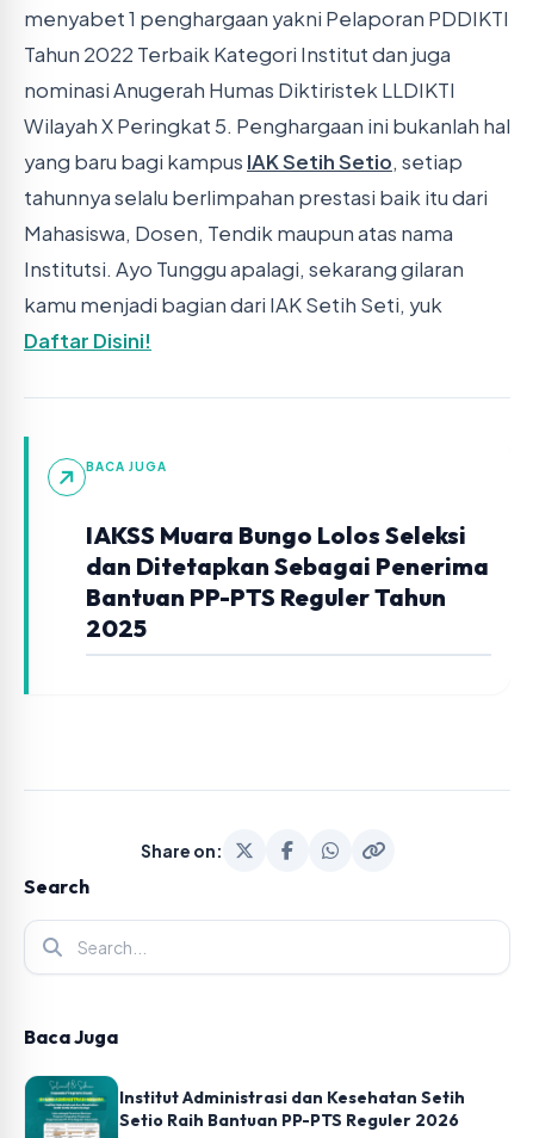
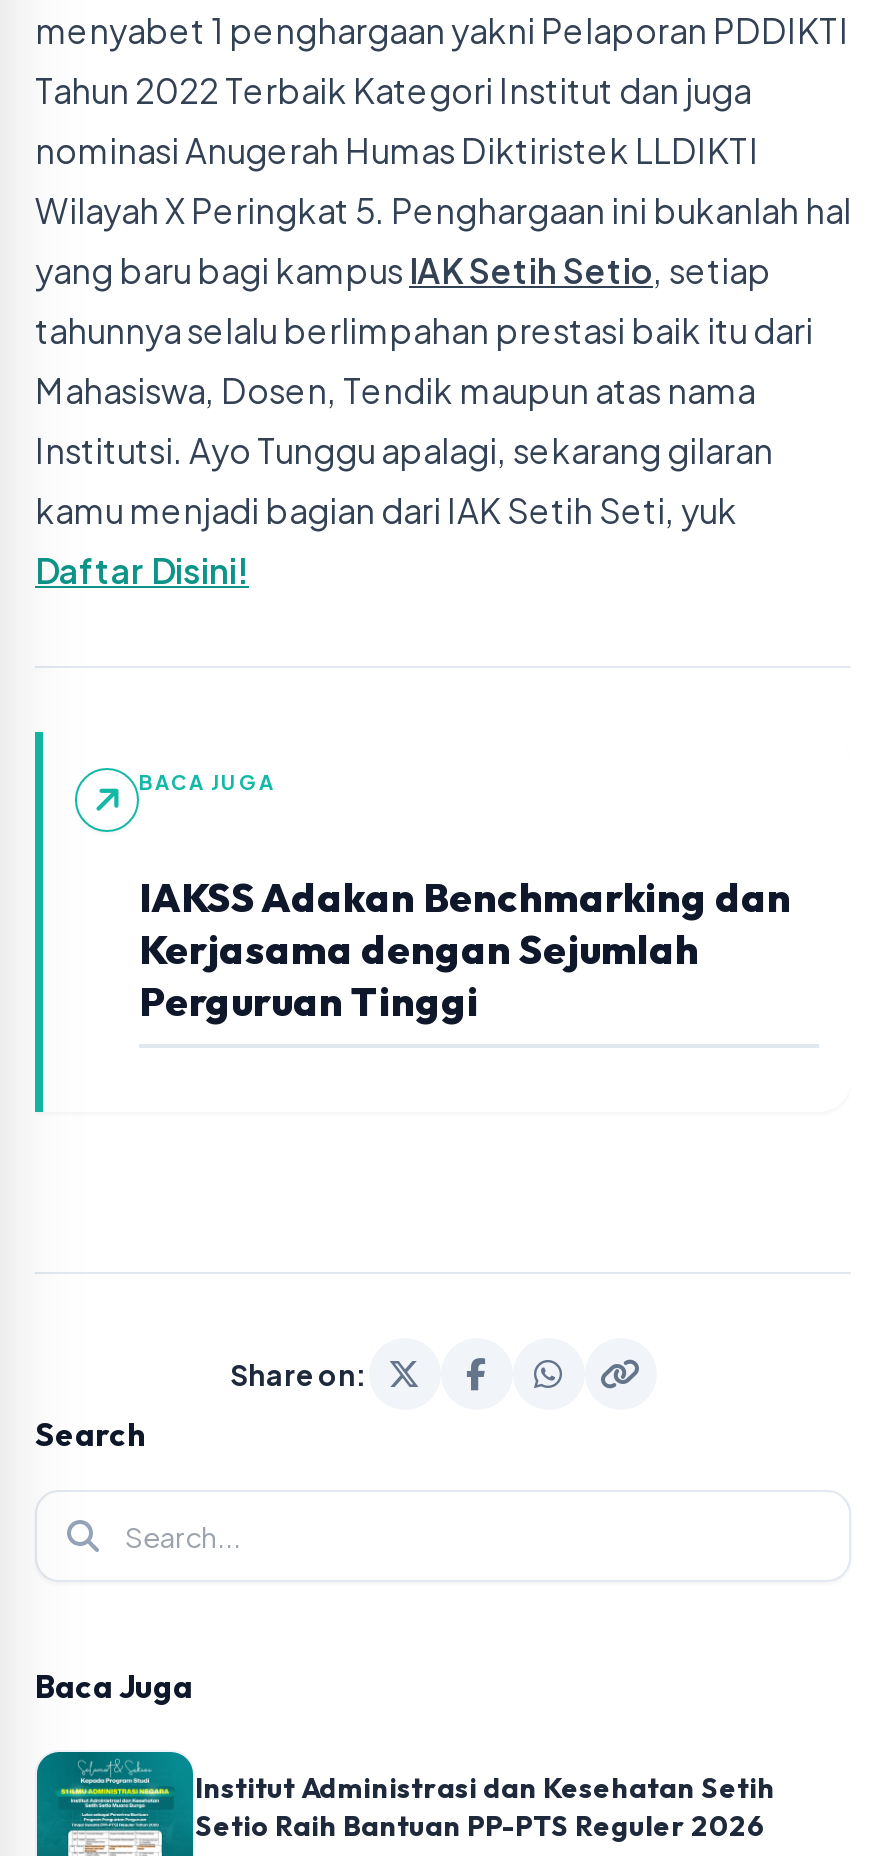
- IAKSS Muara Bungo Lolos Seleksi
- dan Ditetapkan Sebagai Penerima
- Bantuan PP-PTS Reguler Tahun
- 2025
+ IAKSS Adakan Benchmarking dan
+ Kerjasama dengan Sejumlah
+ Perguruan Tinggi
